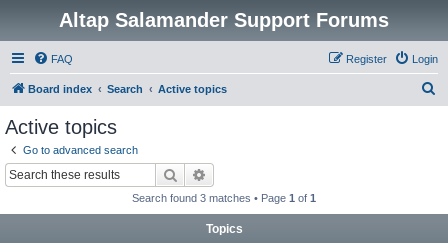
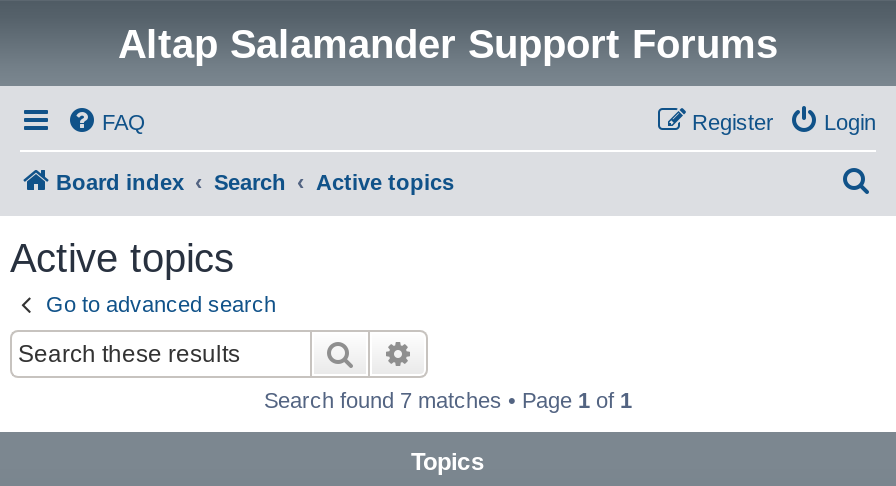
- Search found 3 matches • Page 1 of 1
+ Search found 7 matches • Page 1 of 1
